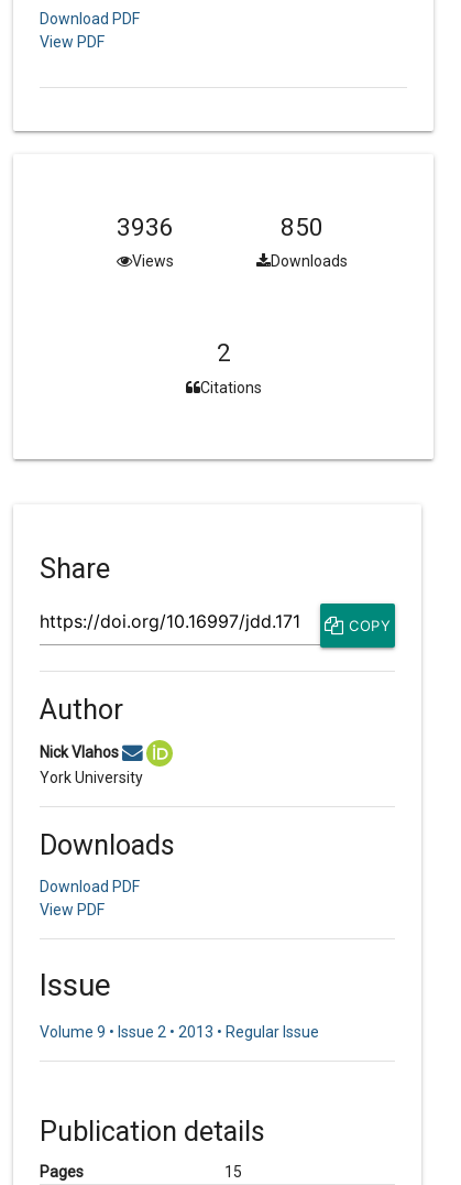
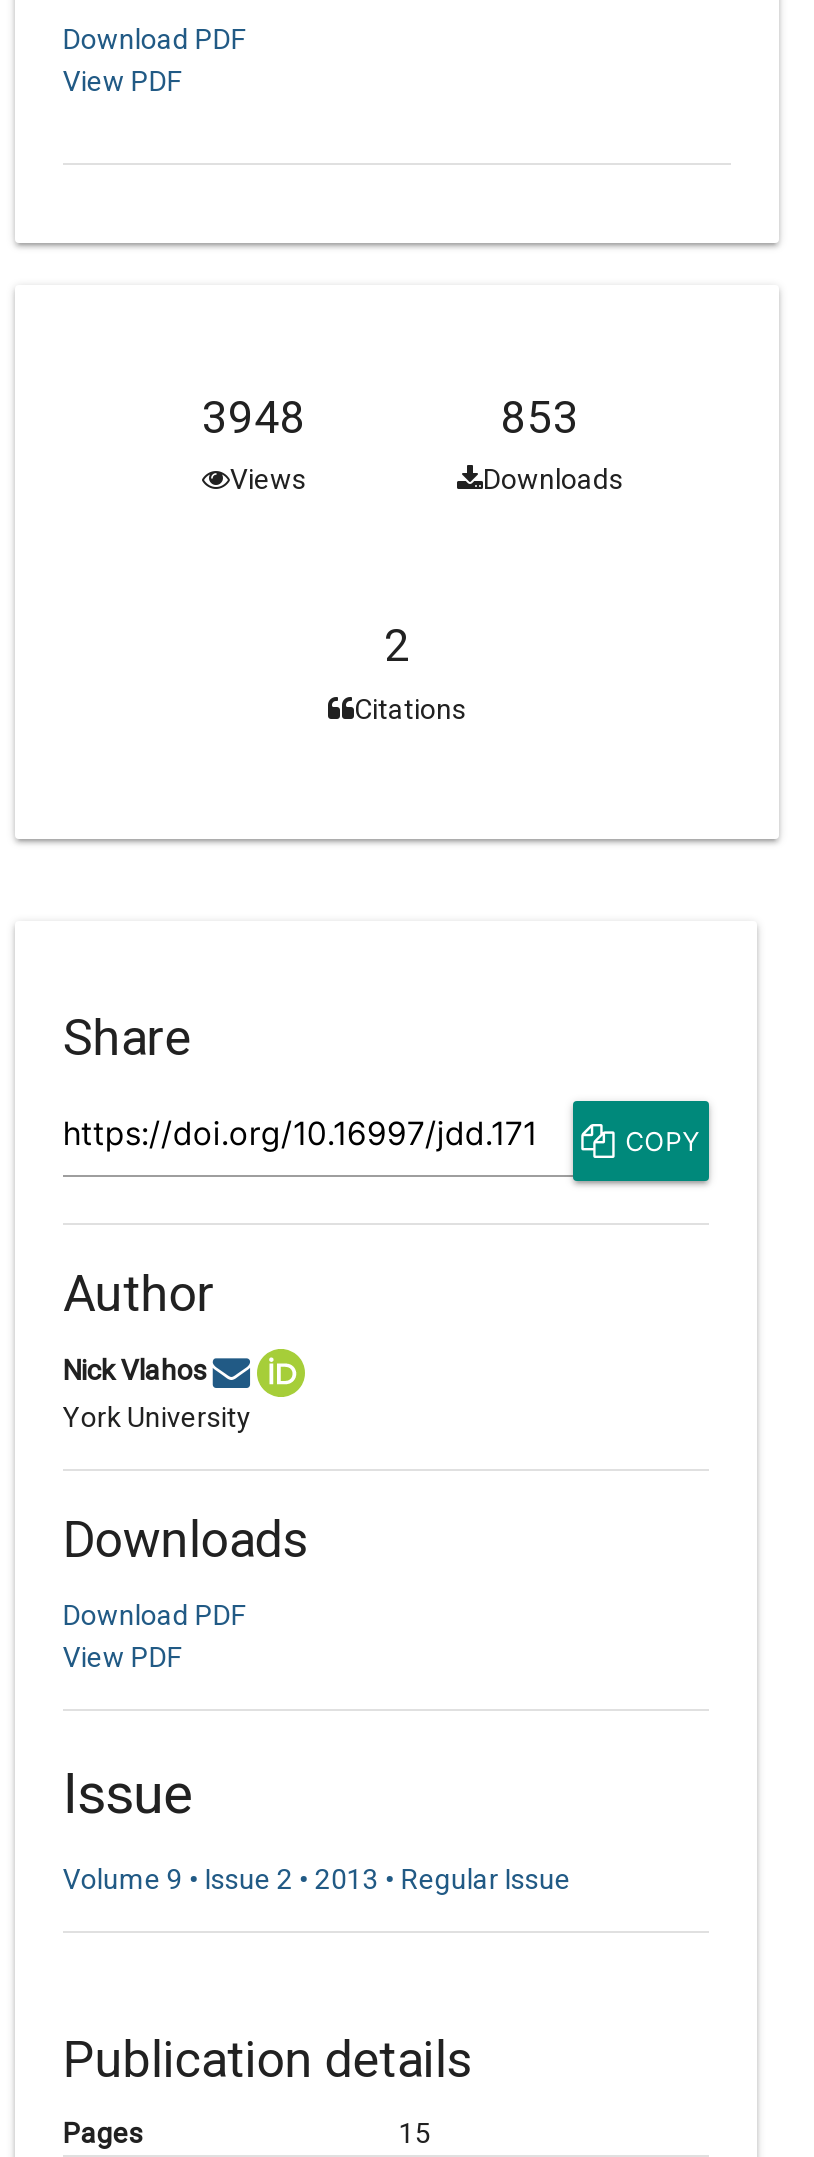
- 3936
+ 3948

- 850
+ 853
